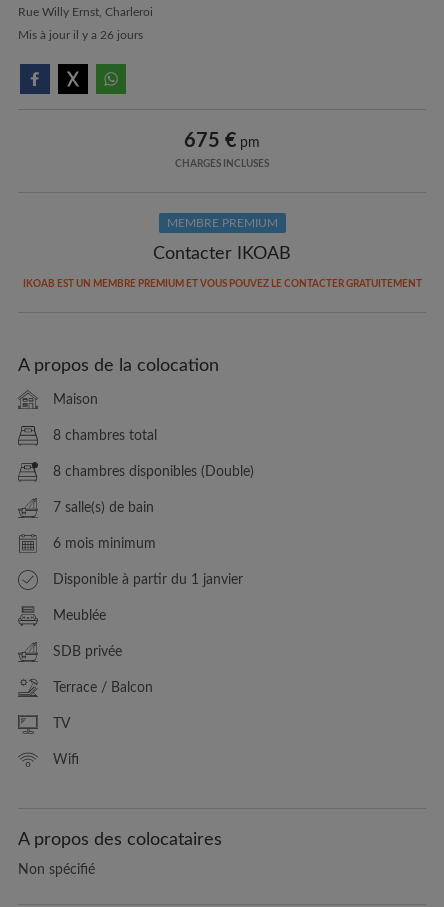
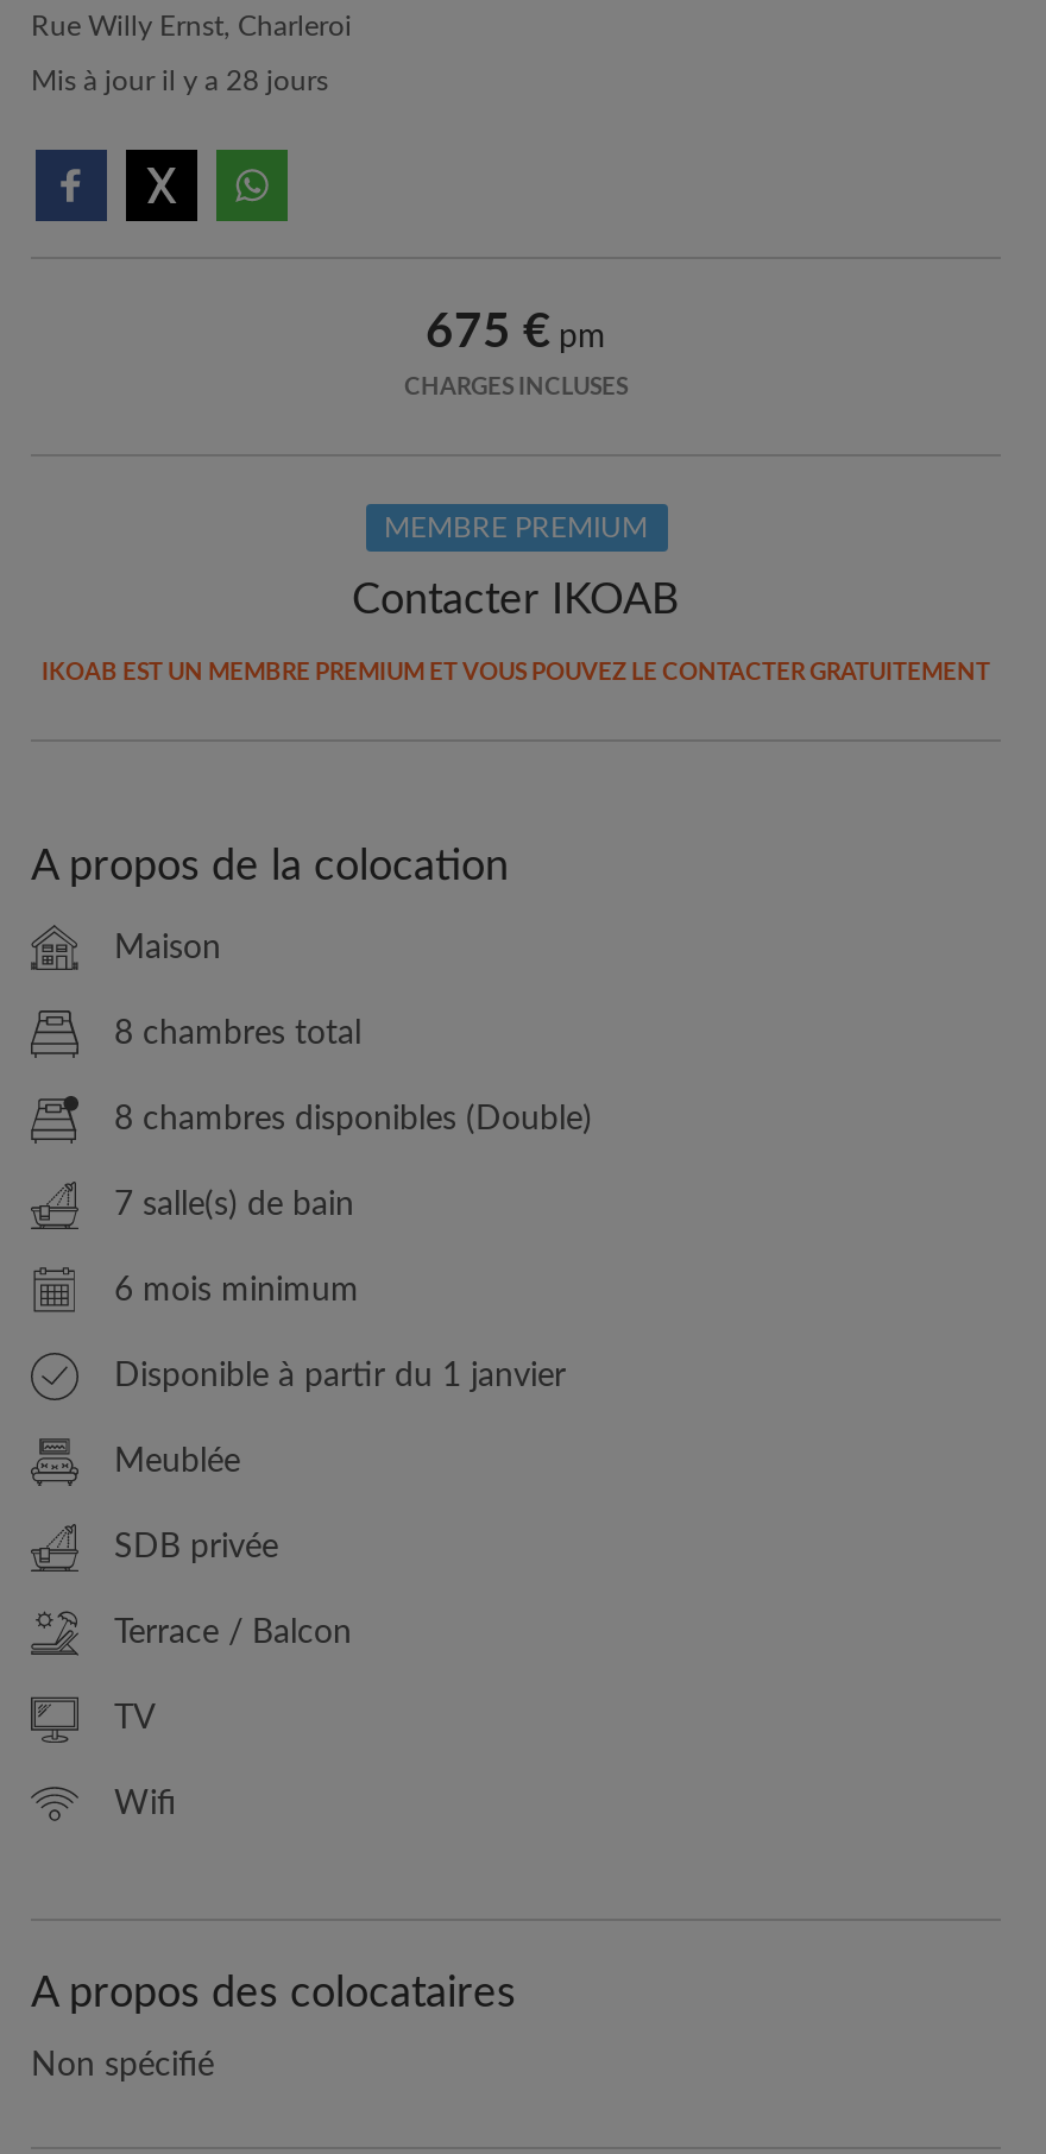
- Mis à jour il y a 26 jours
+ Mis à jour il y a 28 jours
